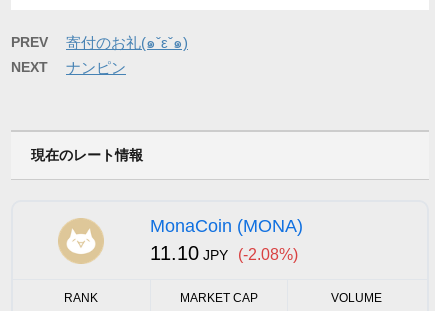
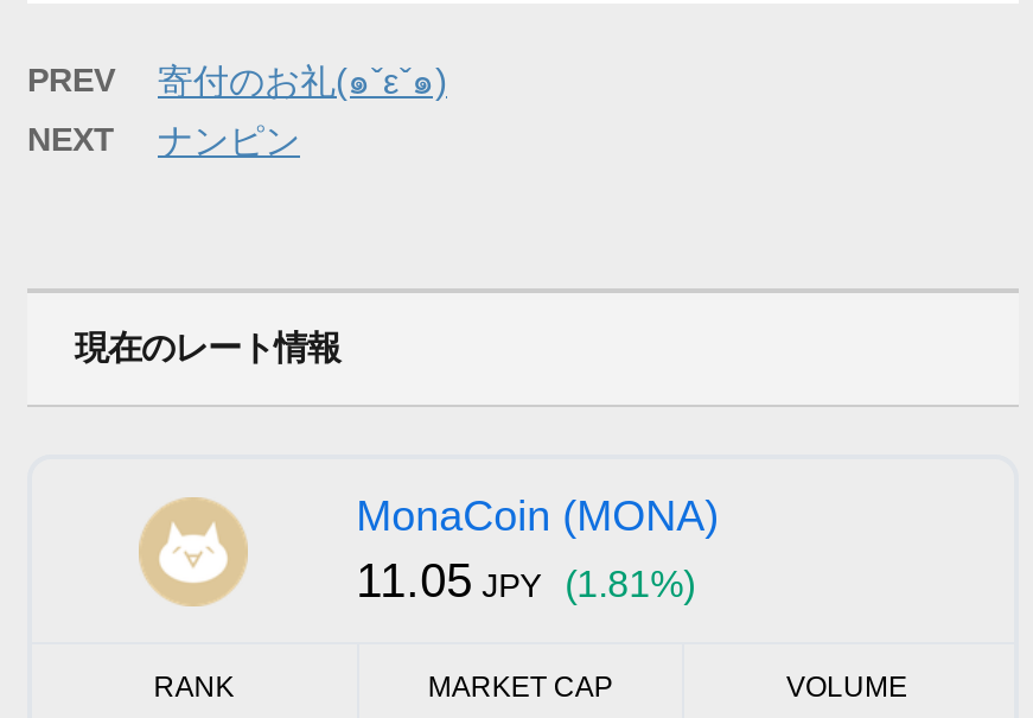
- 11.10 JPY (-2.08%)
+ 11.05 JPY (1.81%)
